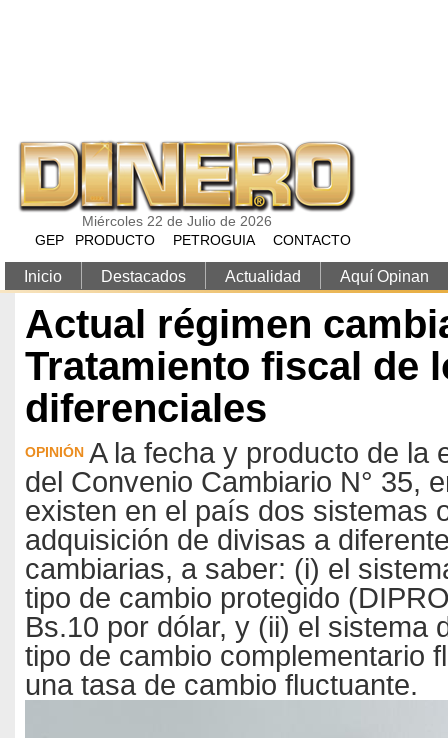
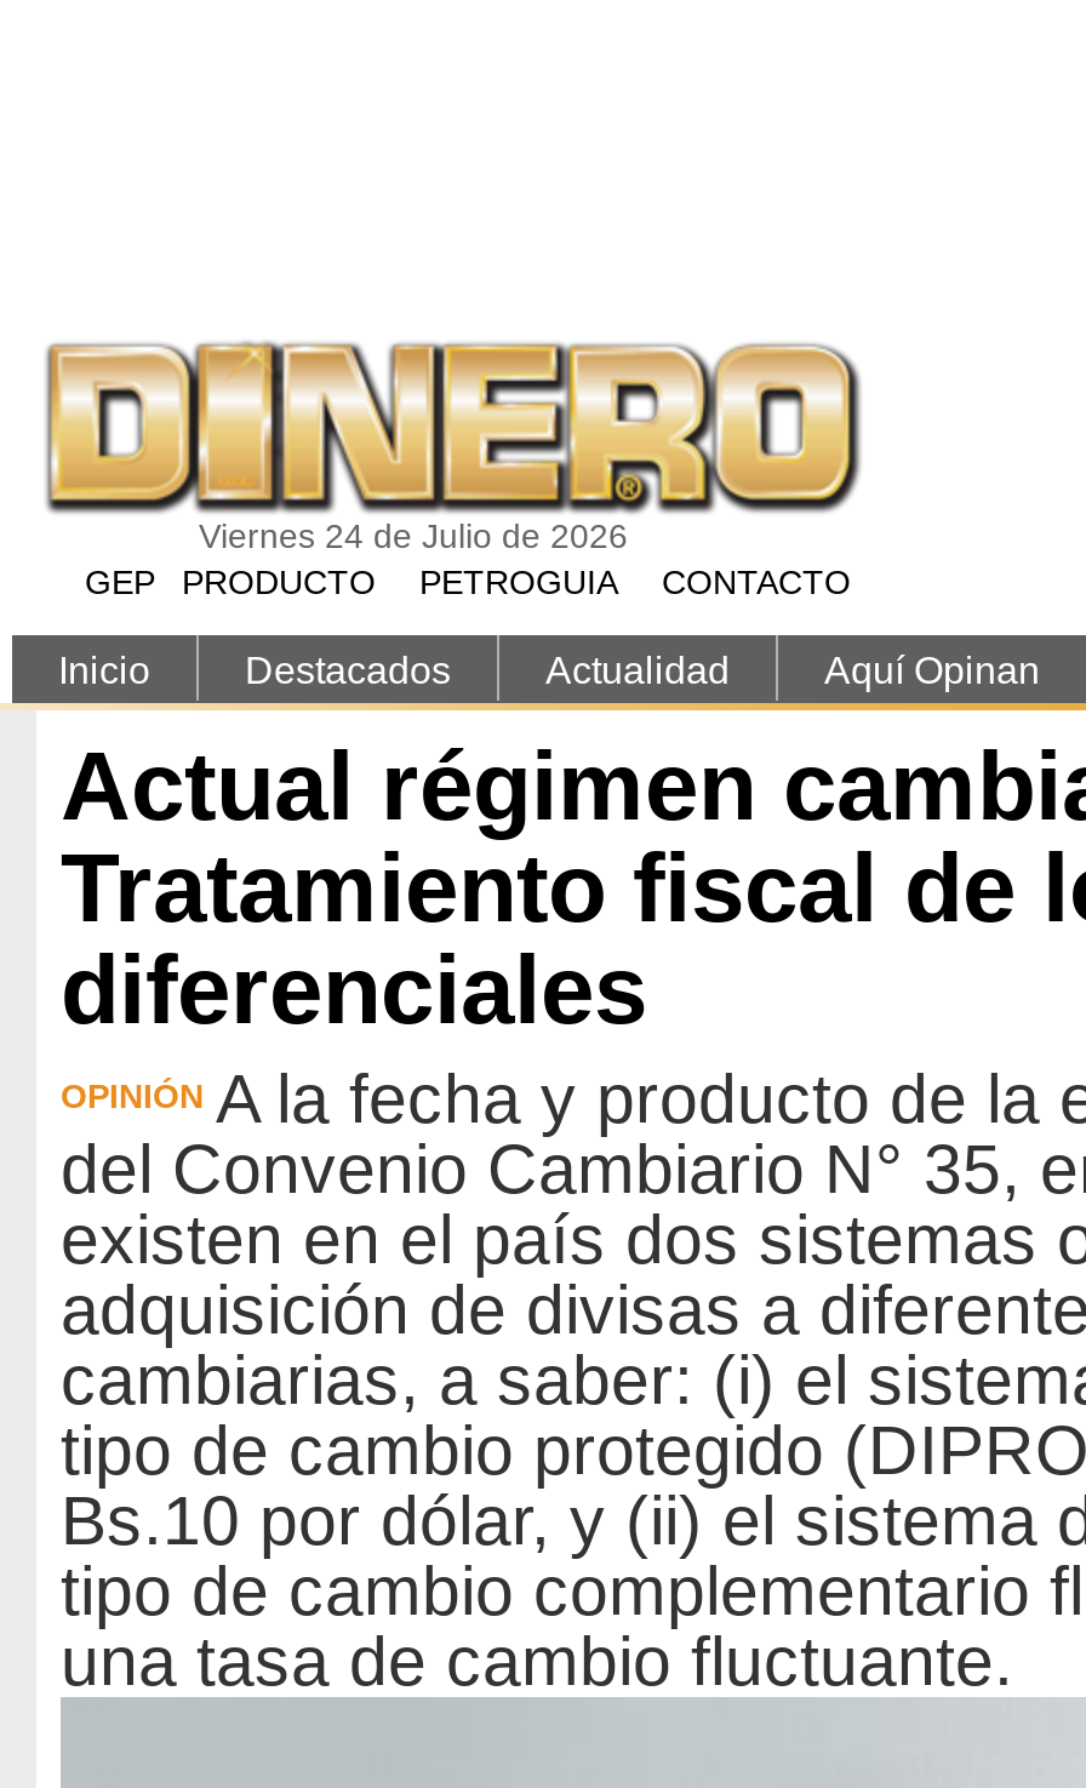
- Miércoles 22 de Julio de 2026
+ Viernes 24 de Julio de 2026
